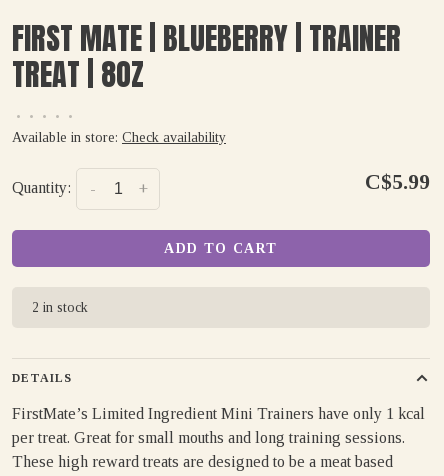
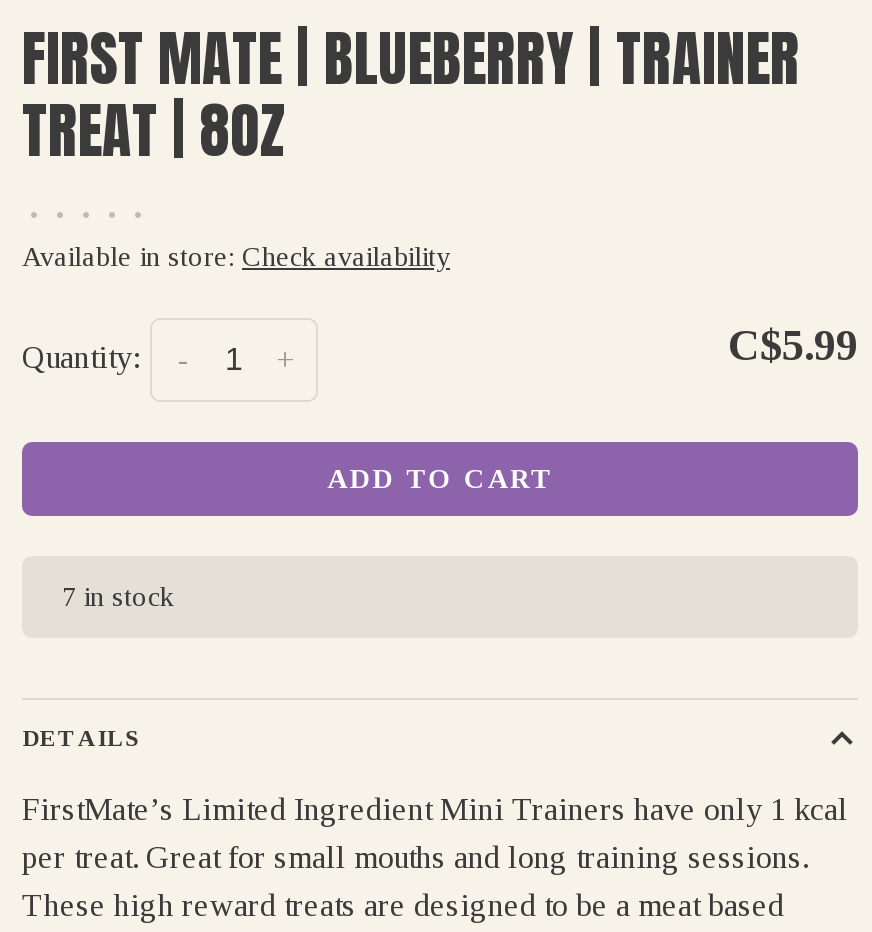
- 2 in stock
+ 7 in stock
